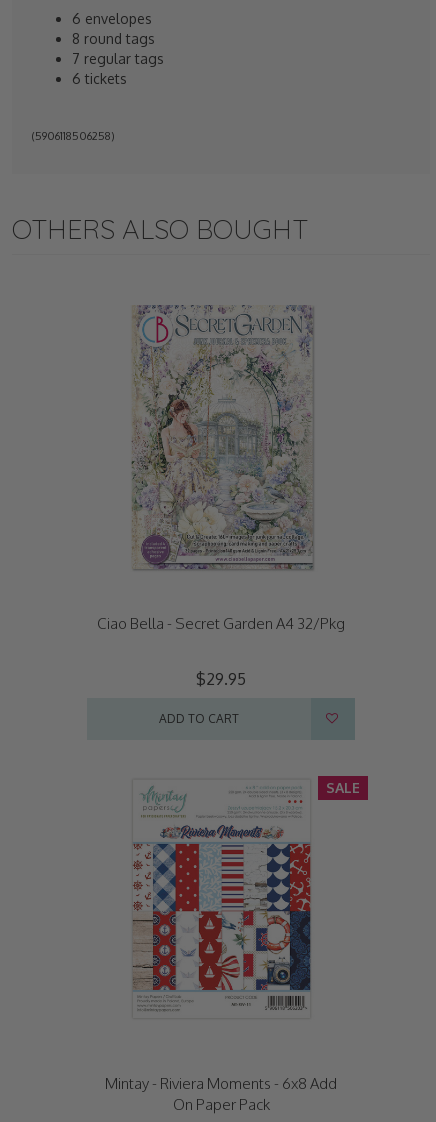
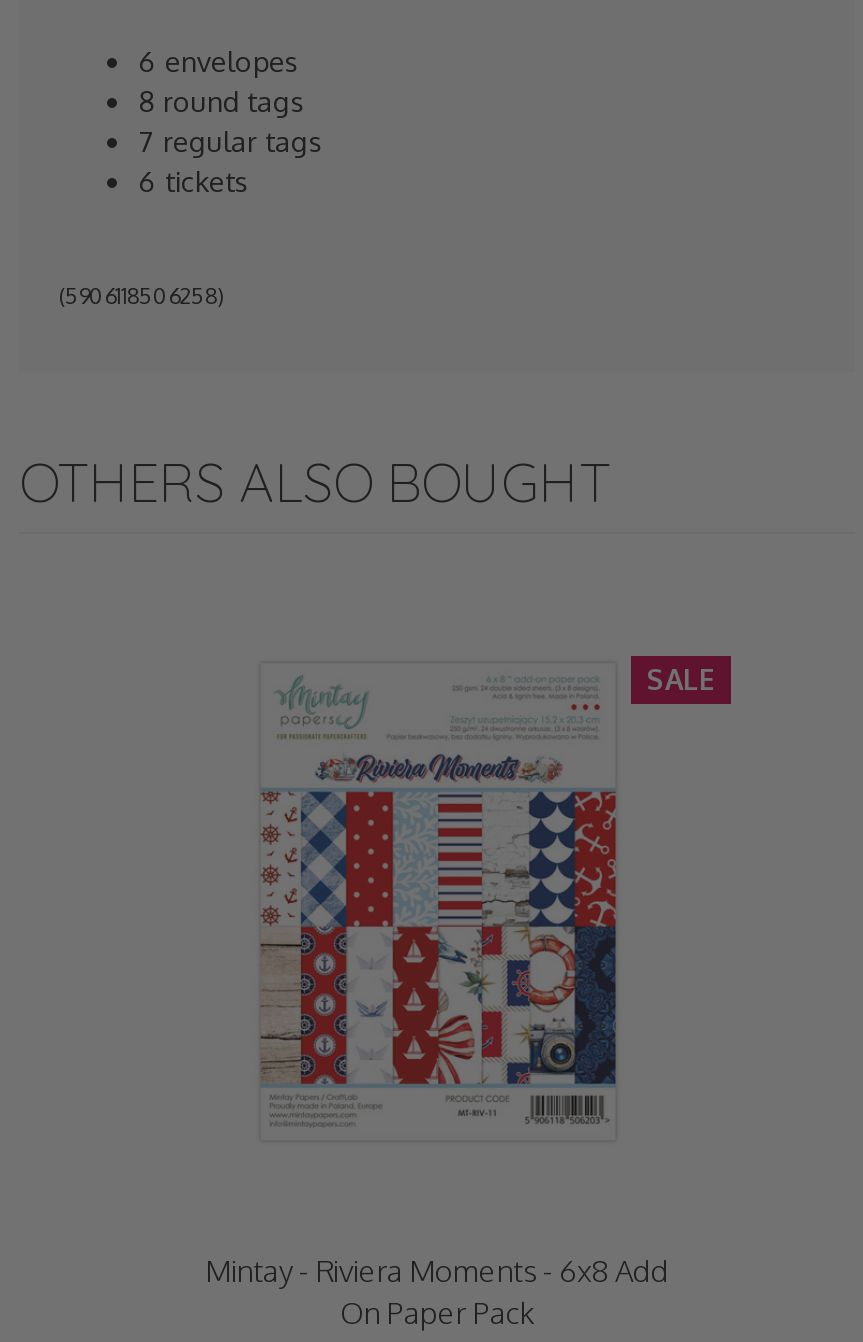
- [image]

- Ciao Bella - Secret Garden A4 32/Pkg
- $29.95
- ADD TO CART
